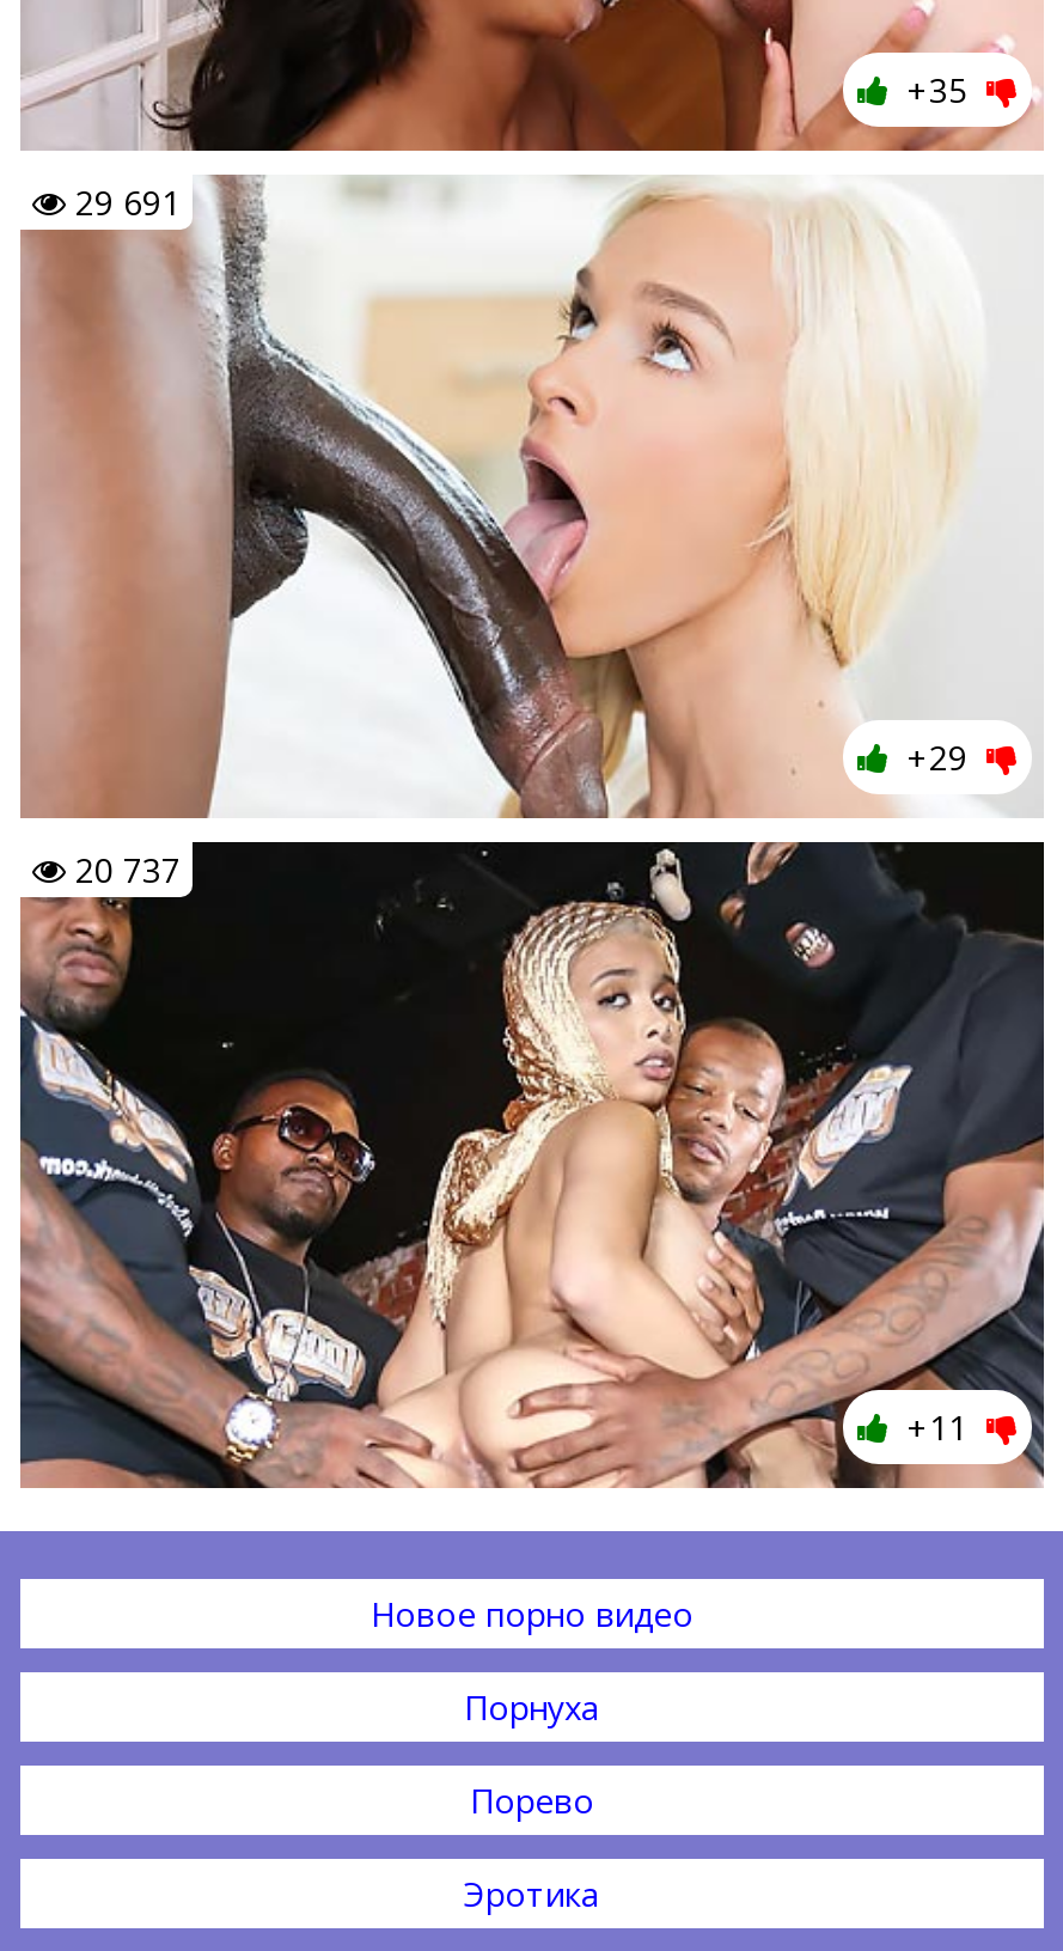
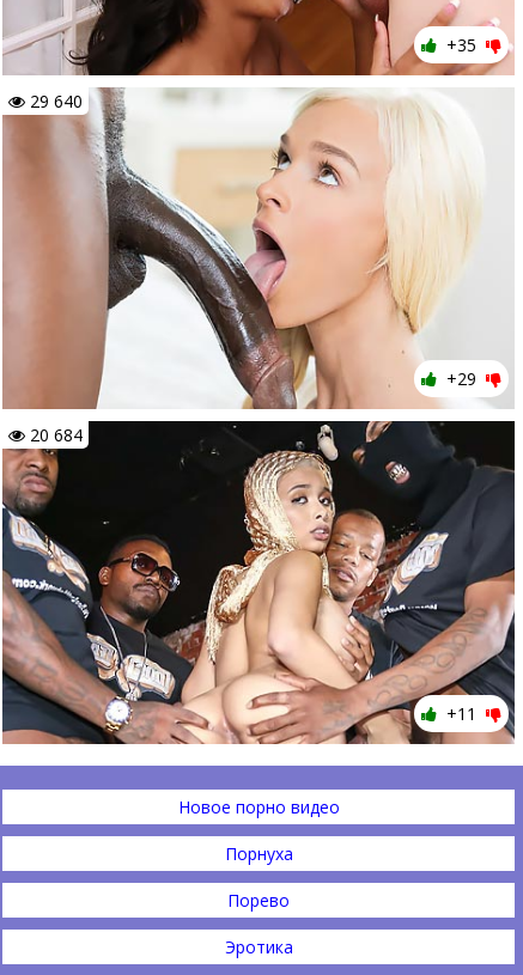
- 29 691
+ 29 640

- 20 737
+ 20 684
